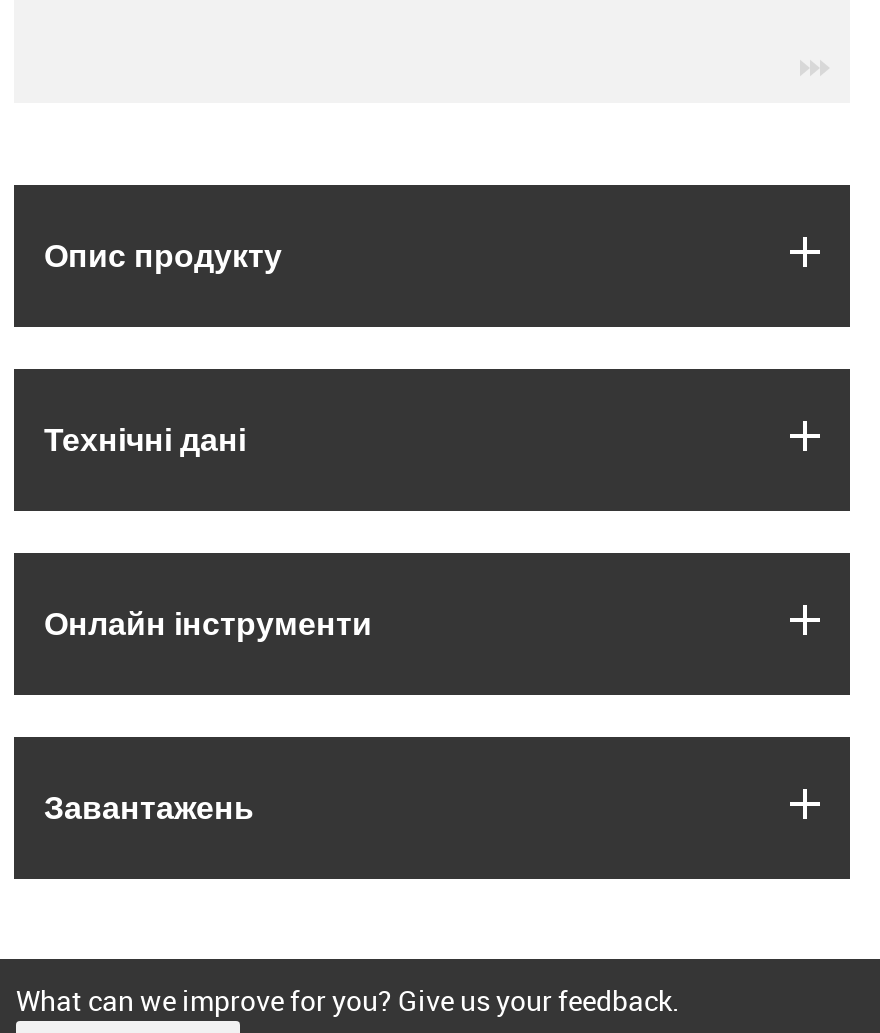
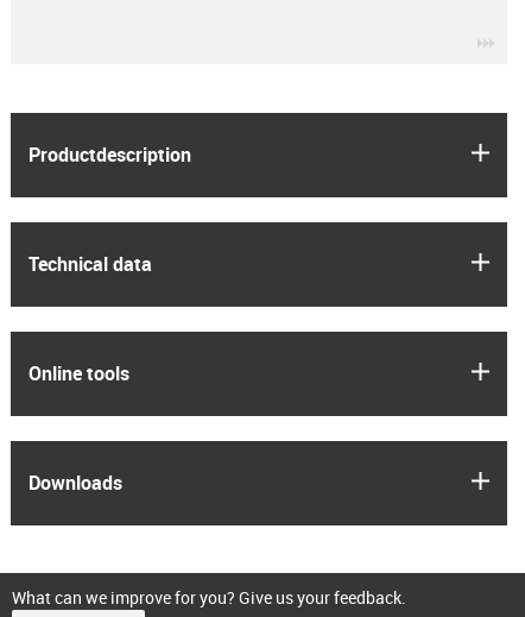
- Опис продукту
+ Productdescription

- Технічні дані
+ Technical data

- Онлайн інструменти
+ Online tools

- Завантажень
+ Downloads
